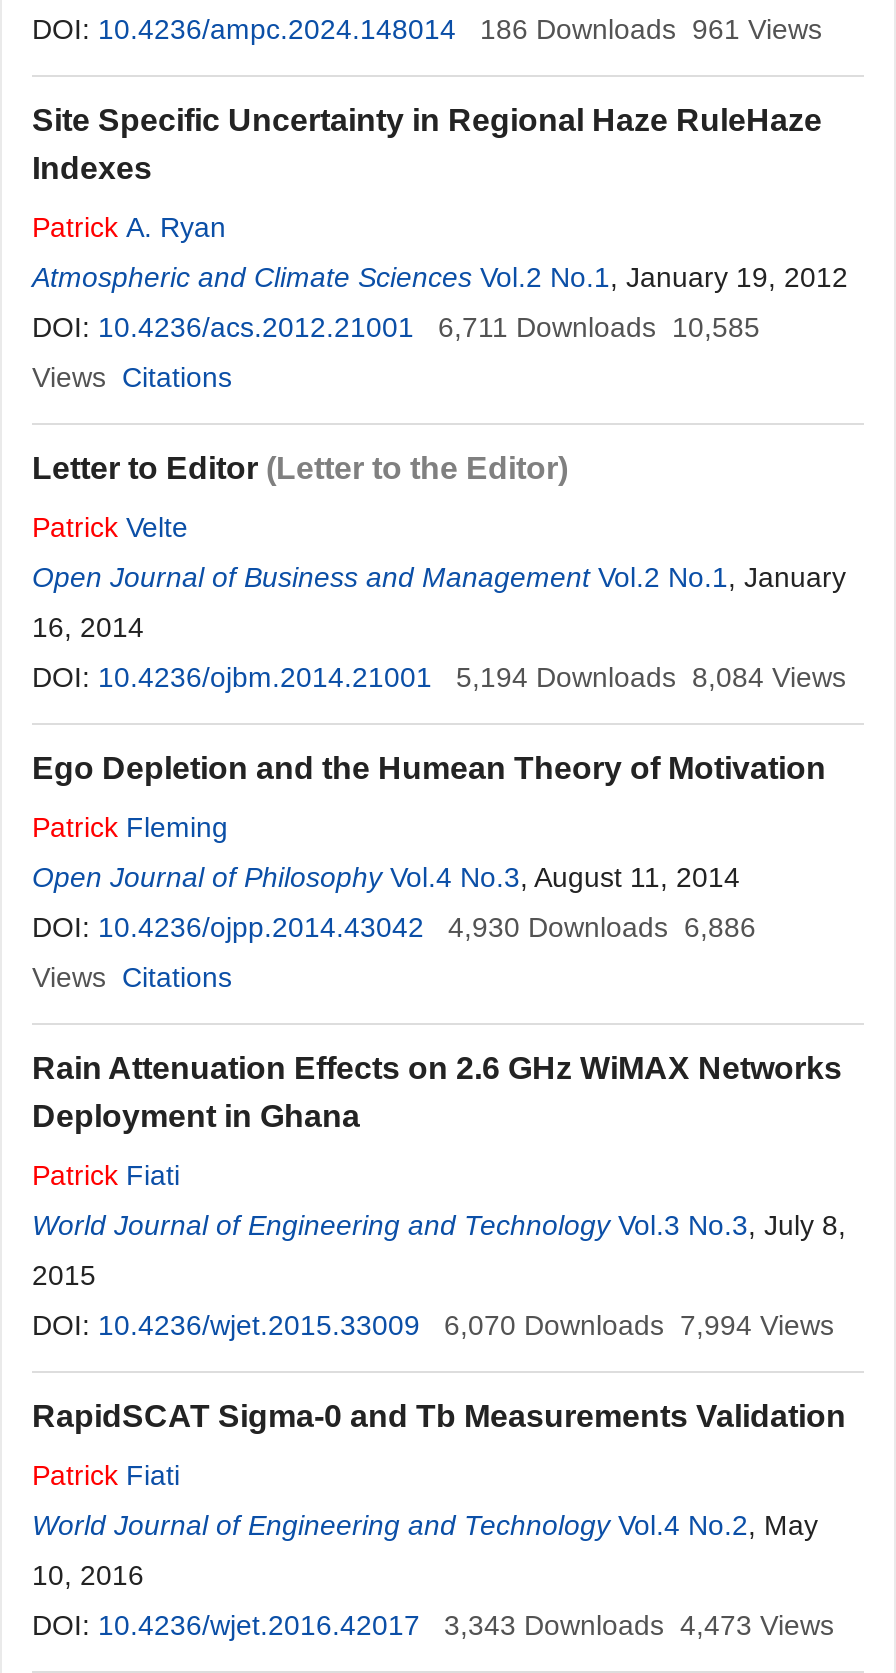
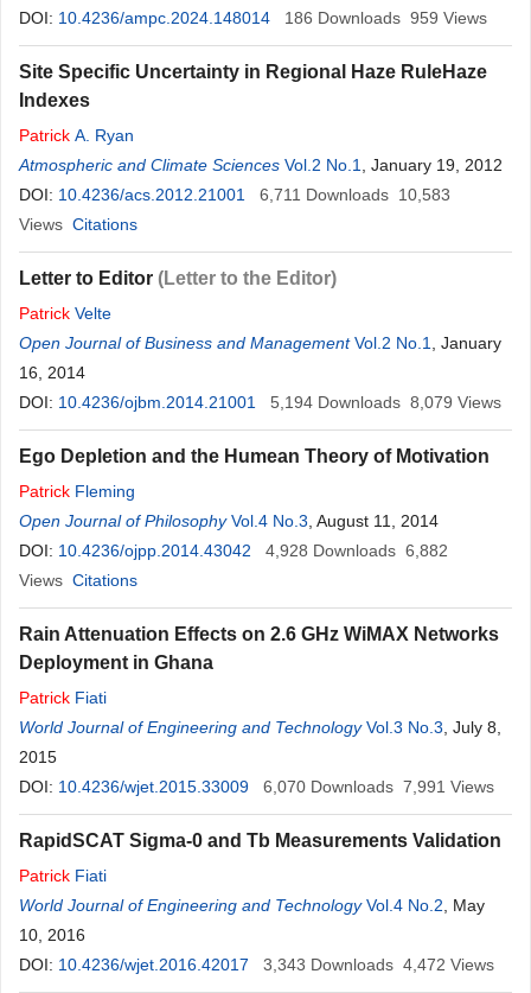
- 186 Downloads 961 Views
+ 186 Downloads 959 Views

- DOI: 10.4236/acs.2012.21001 6,711 Downloads 10,585
+ DOI: 10.4236/acs.2012.21001 6,711 Downloads 10,583

- 5,194 Downloads 8,084 Views
+ 5,194 Downloads 8,079 Views

- DOI: 10.4236/ojpp.2014.43042 4,930 Downloads 6,886
+ DOI: 10.4236/ojpp.2014.43042 4,928 Downloads 6,882

- 6,070 Downloads 7,994 Views
+ 6,070 Downloads 7,991 Views

- 3,343 Downloads 4,473 Views
+ 3,343 Downloads 4,472 Views
